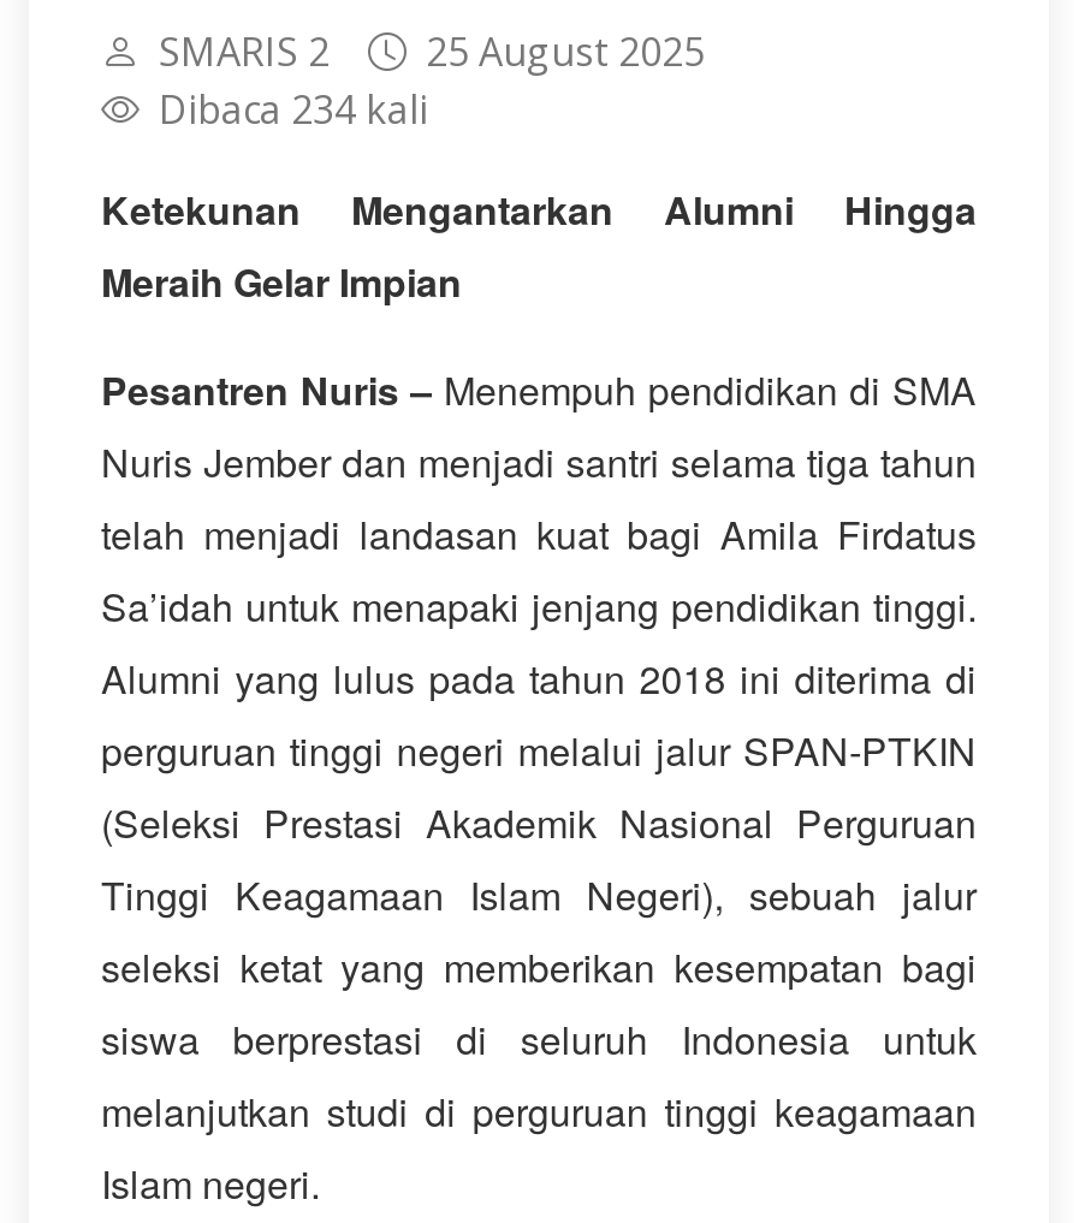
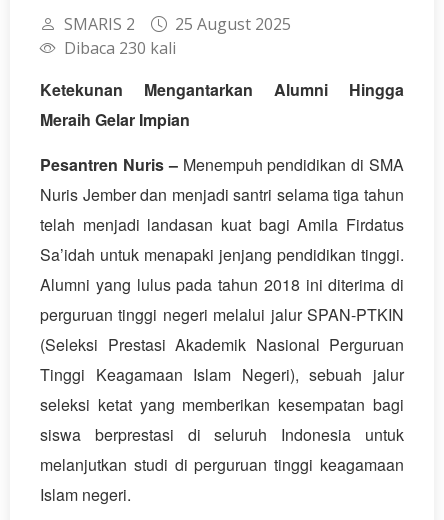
- Dibaca 234 kali
+ Dibaca 230 kali
